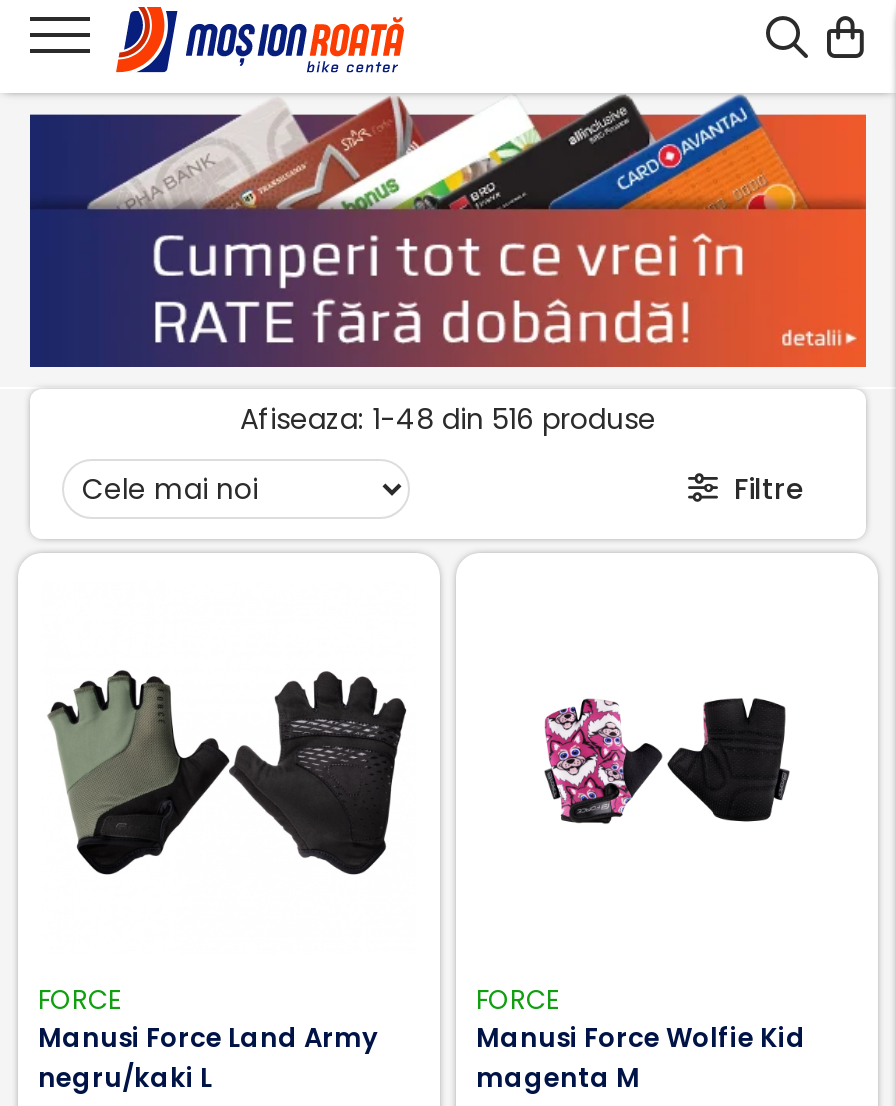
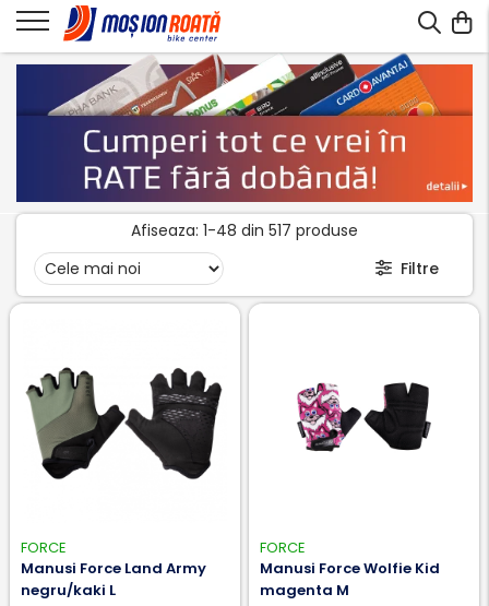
- Afiseaza: 1-48 din 516 produse
+ Afiseaza: 1-48 din 517 produse
